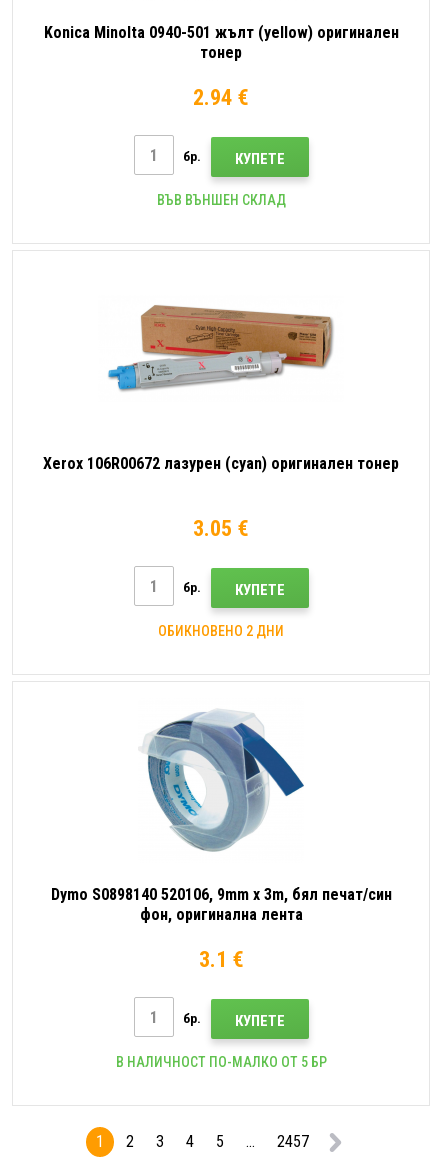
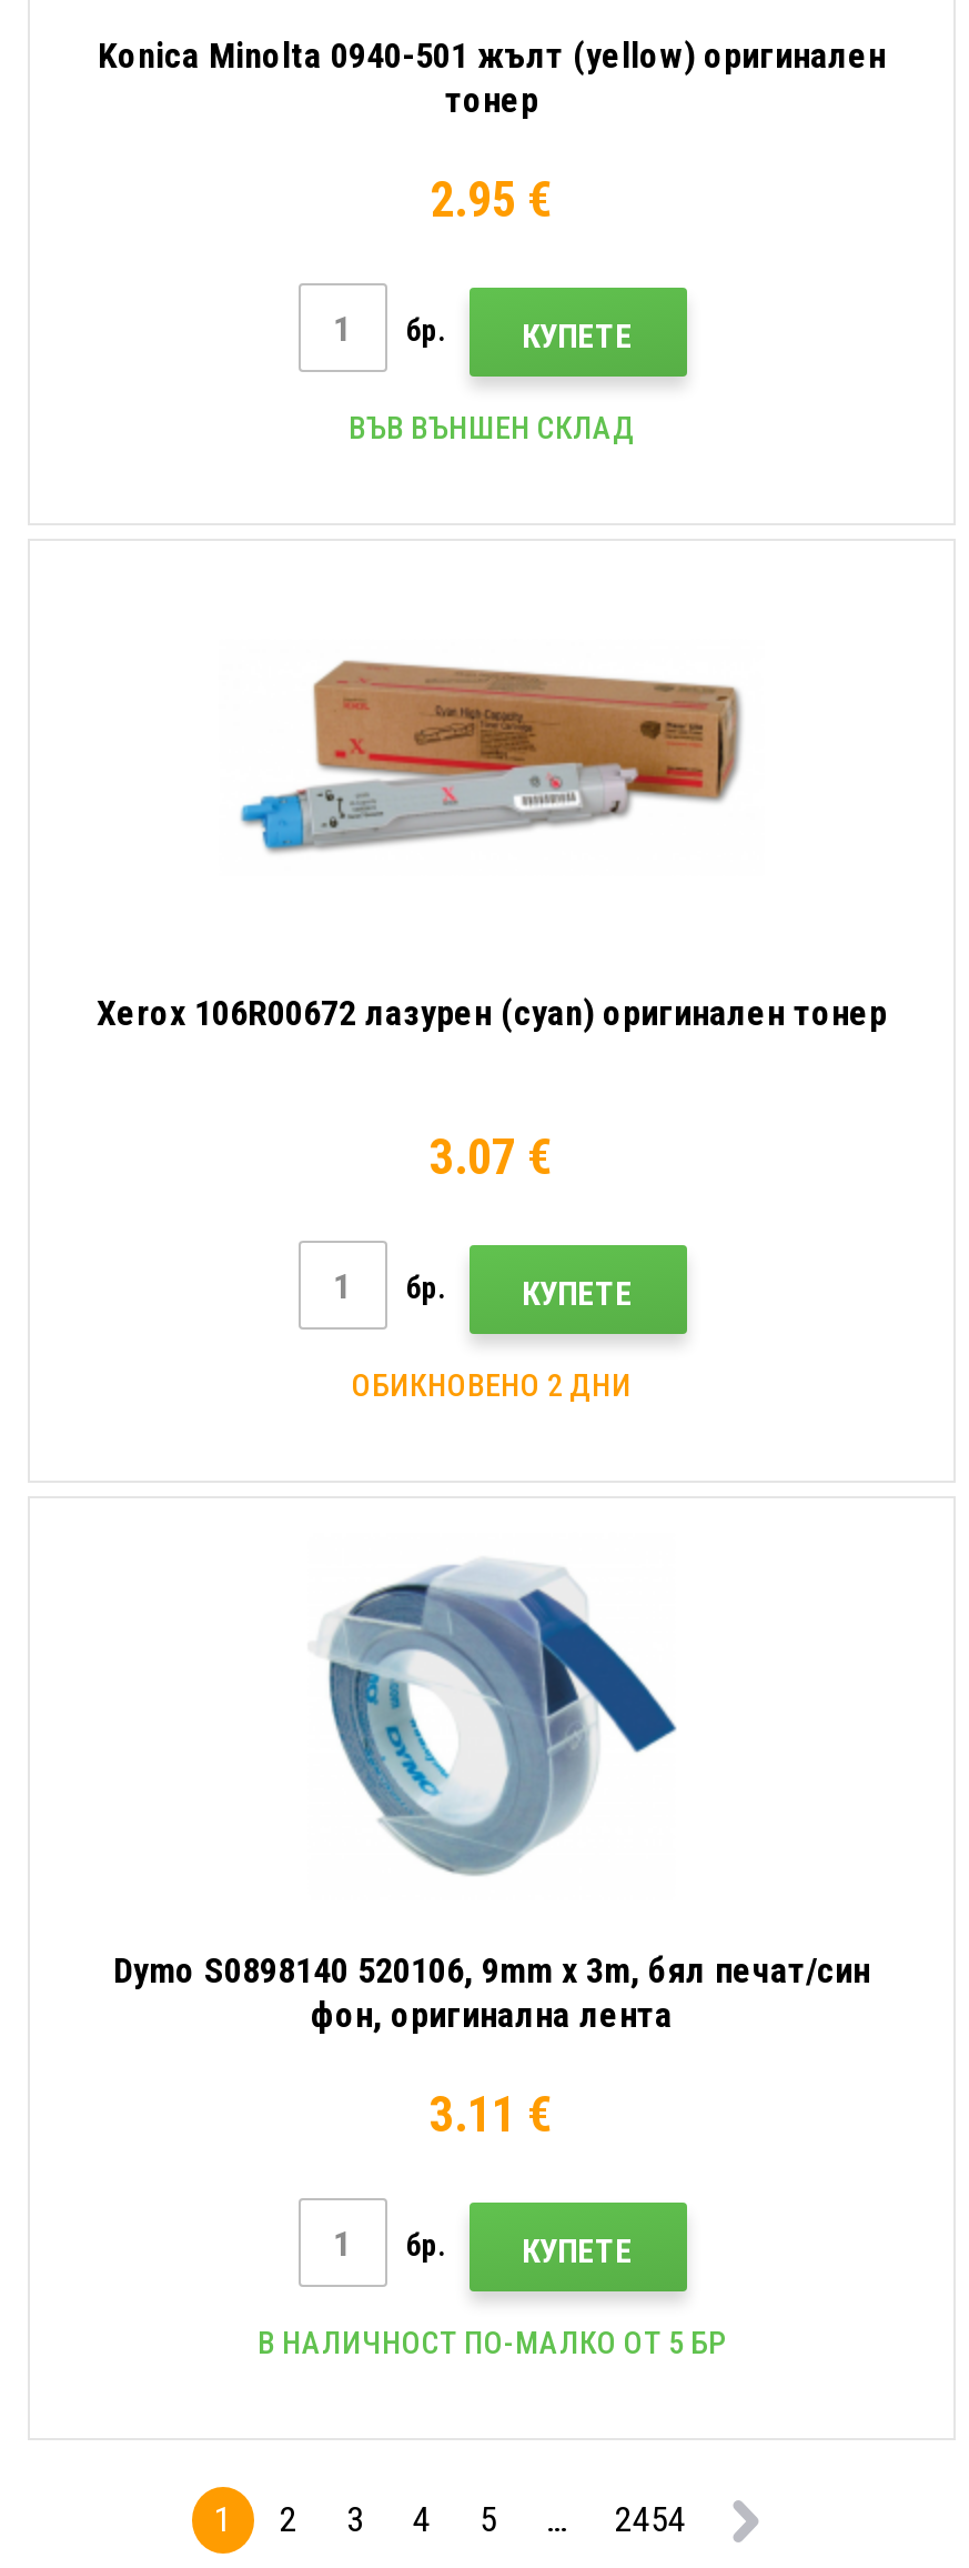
- 2.94 €
+ 2.95 €

- 3.05 €
+ 3.07 €

- 3.1 €
+ 3.11 €

- 2457
+ 2454
